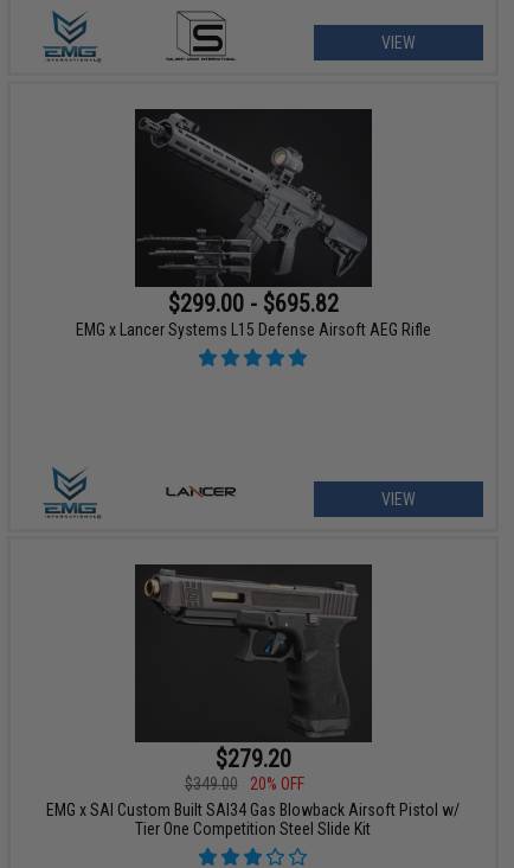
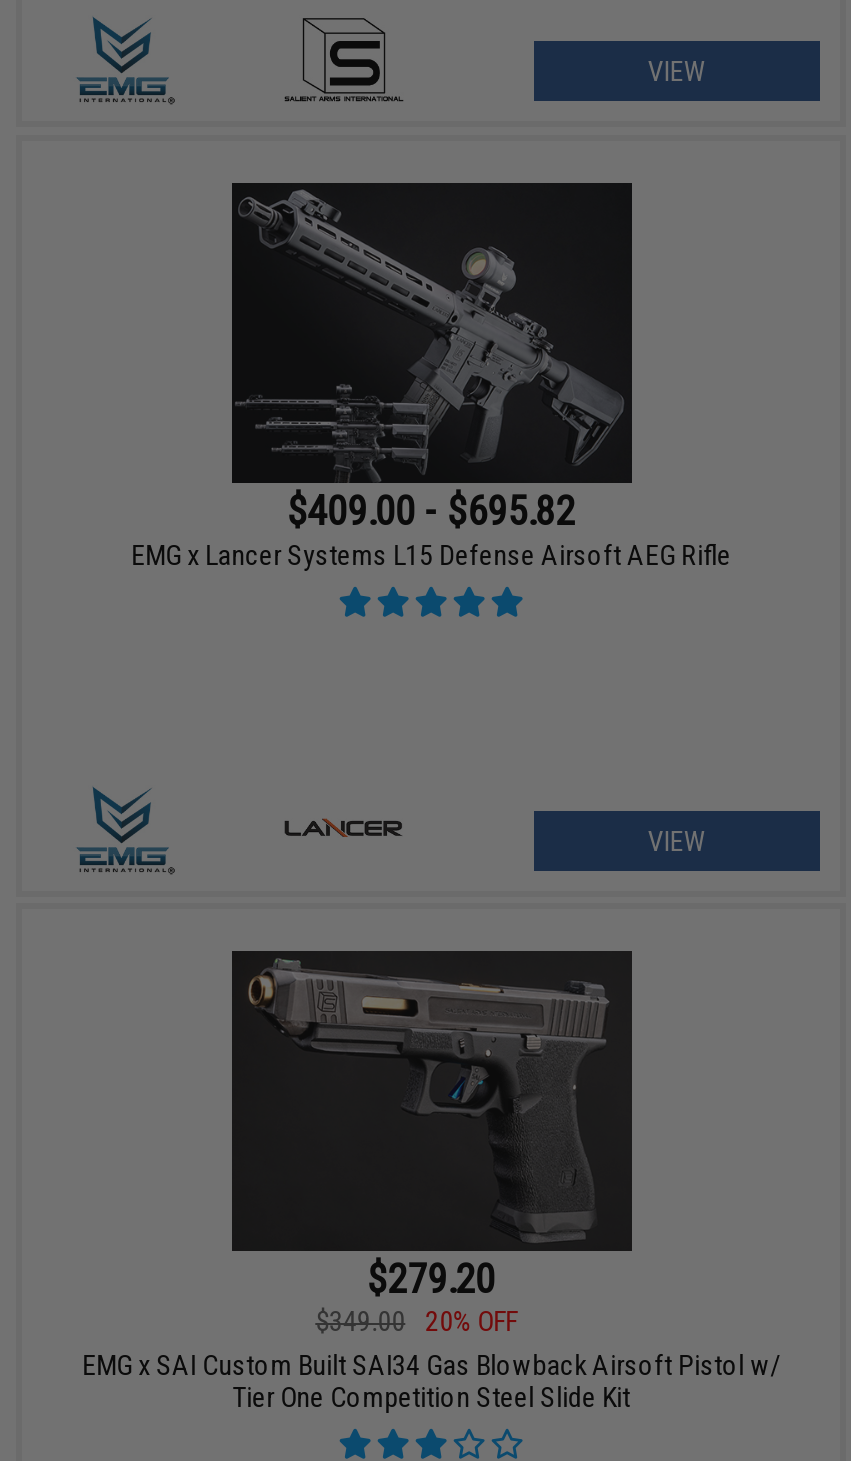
- $299.00 - $695.82
+ $409.00 - $695.82
